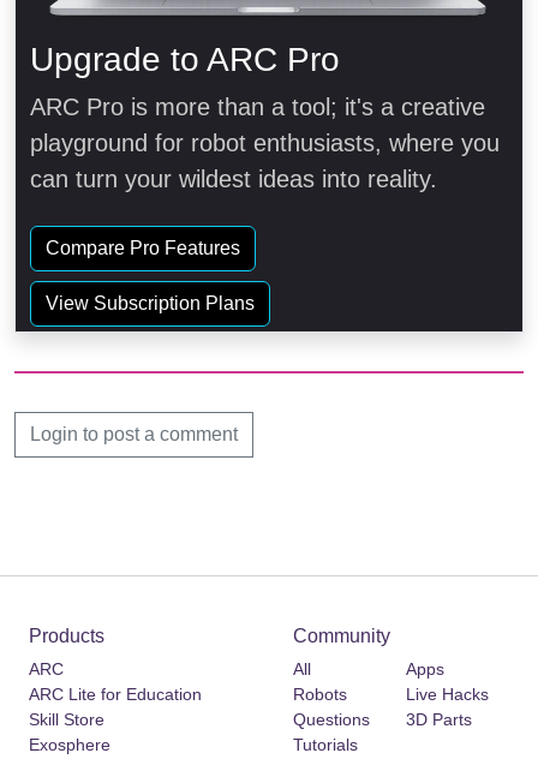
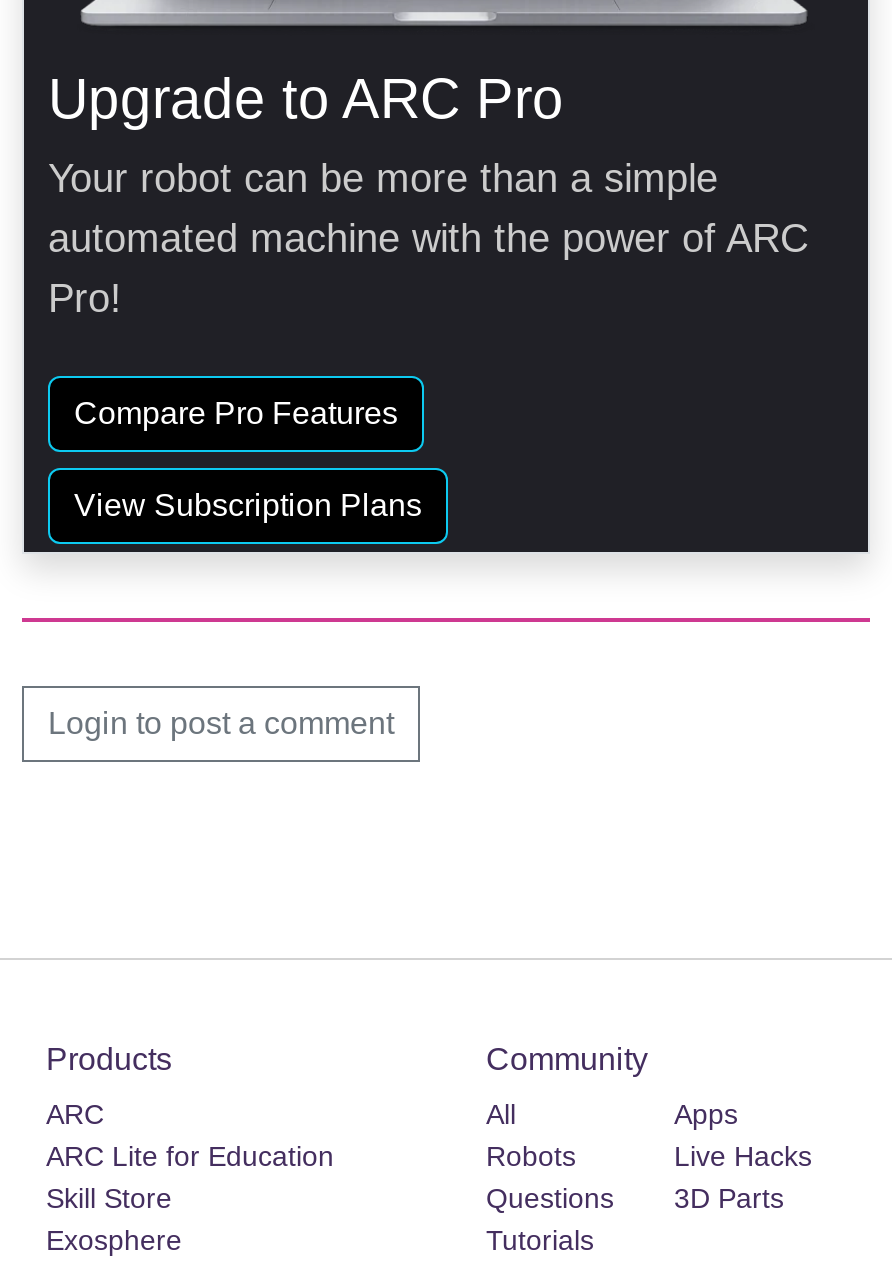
- ARC Pro is more than a tool; it's a creative
- playground for robot enthusiasts, where you
- can turn your wildest ideas into reality.
+ Your robot can be more than a simple
+ automated machine with the power of ARC
+ Pro!
